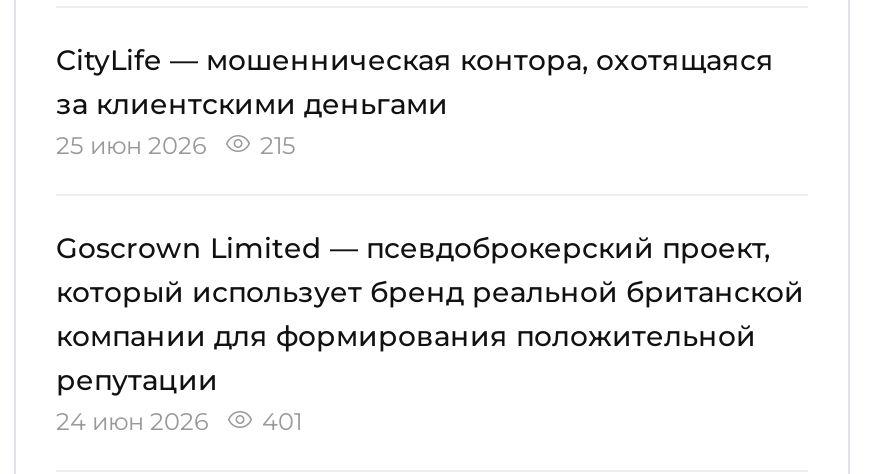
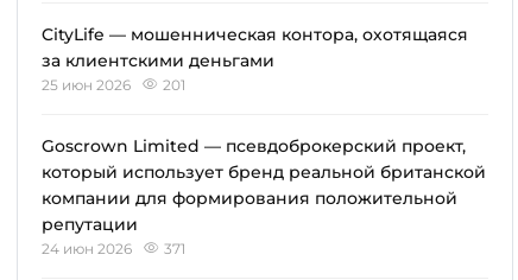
- 25 июн 2026 215
+ 25 июн 2026 201

- 24 июн 2026 401
+ 24 июн 2026 371
